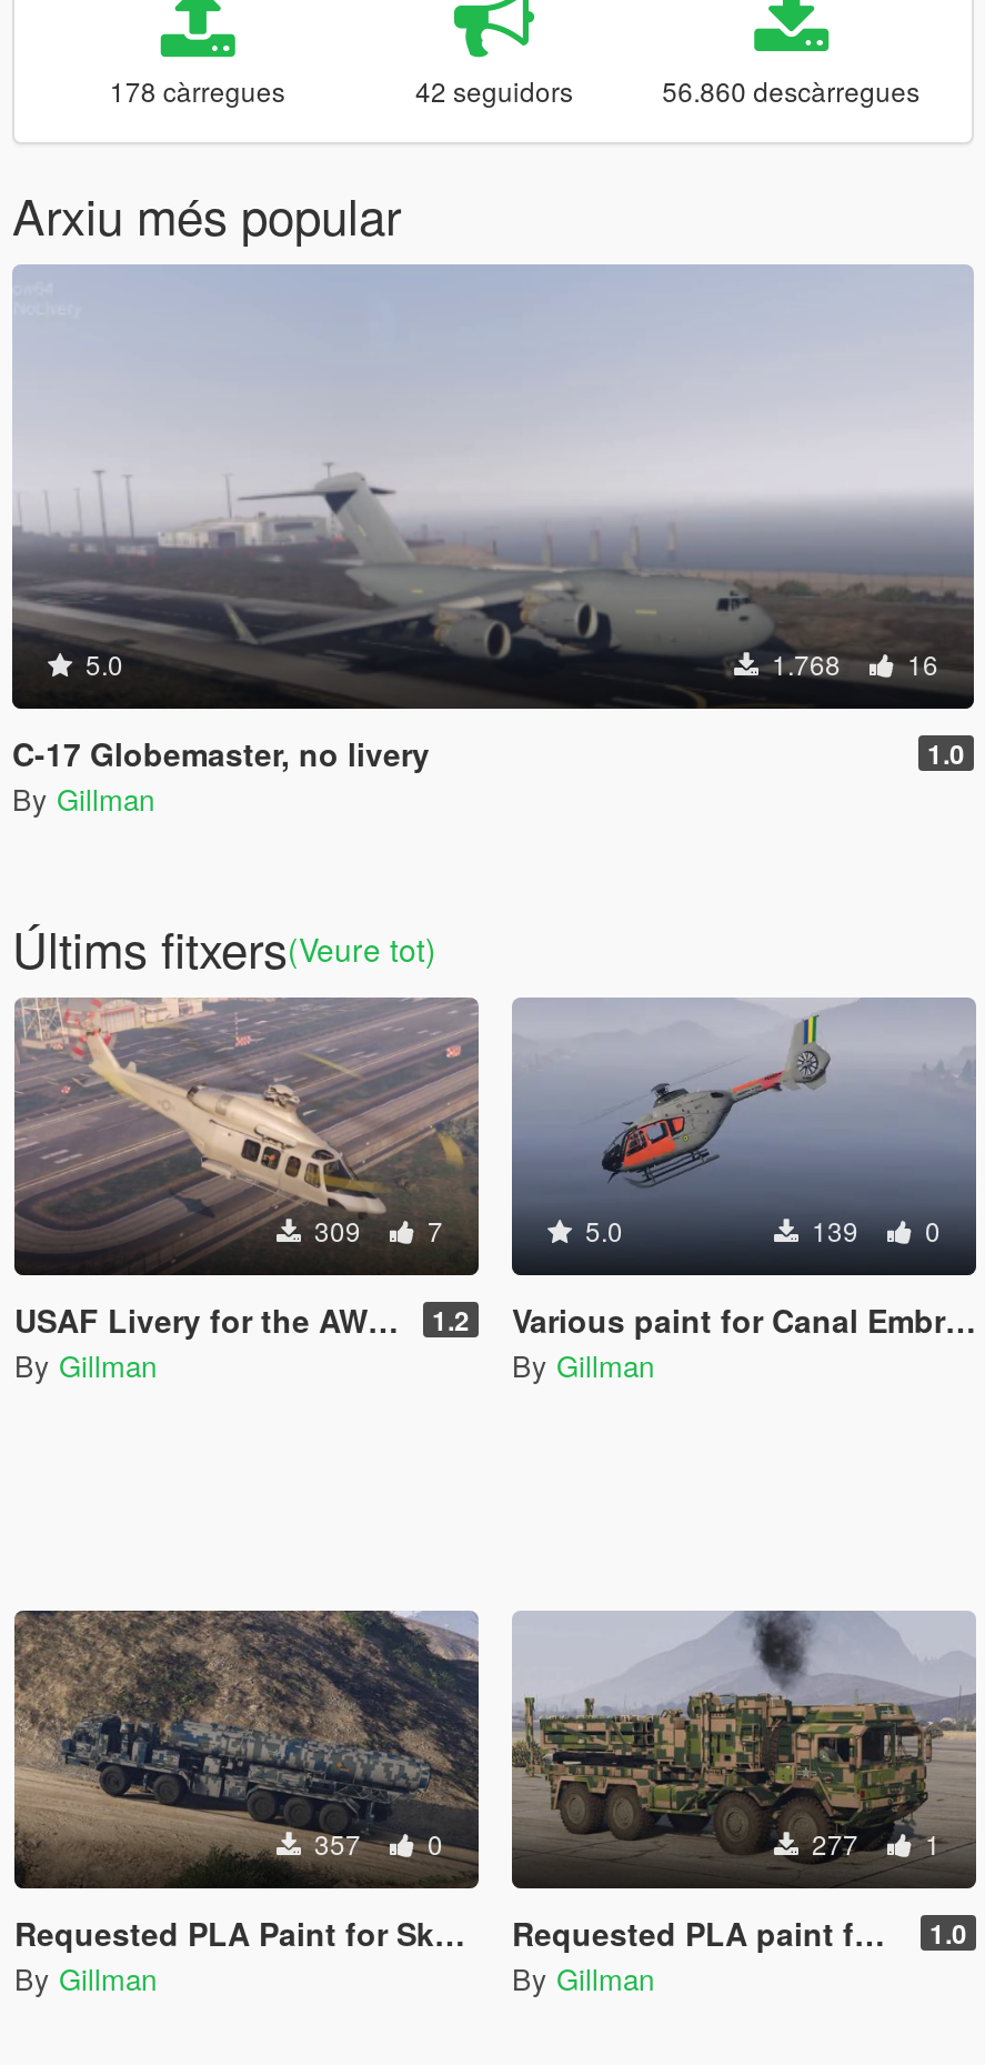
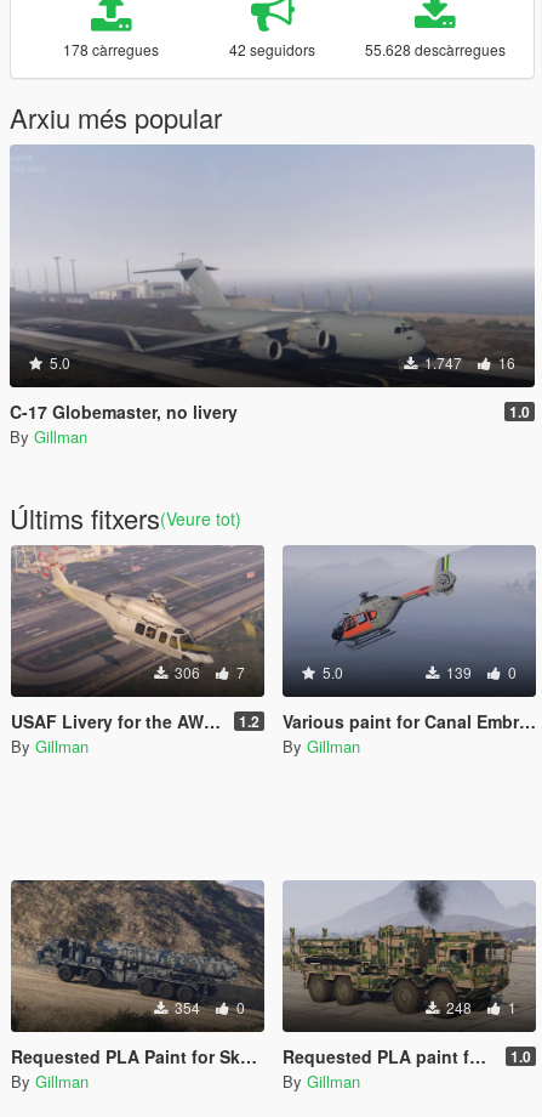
- 56.860 descàrregues
+ 55.628 descàrregues

- 1.768 16
+ 1.747 16

- 309 7
+ 306 7

- 357 0
+ 354 0

- 277 1
+ 248 1
